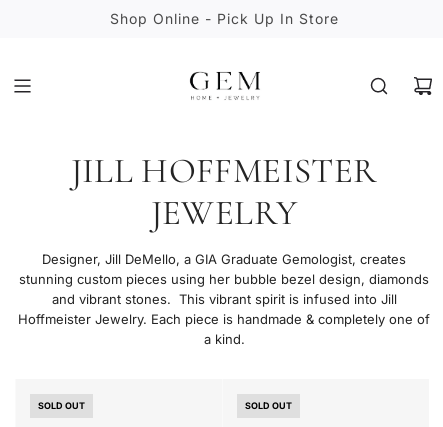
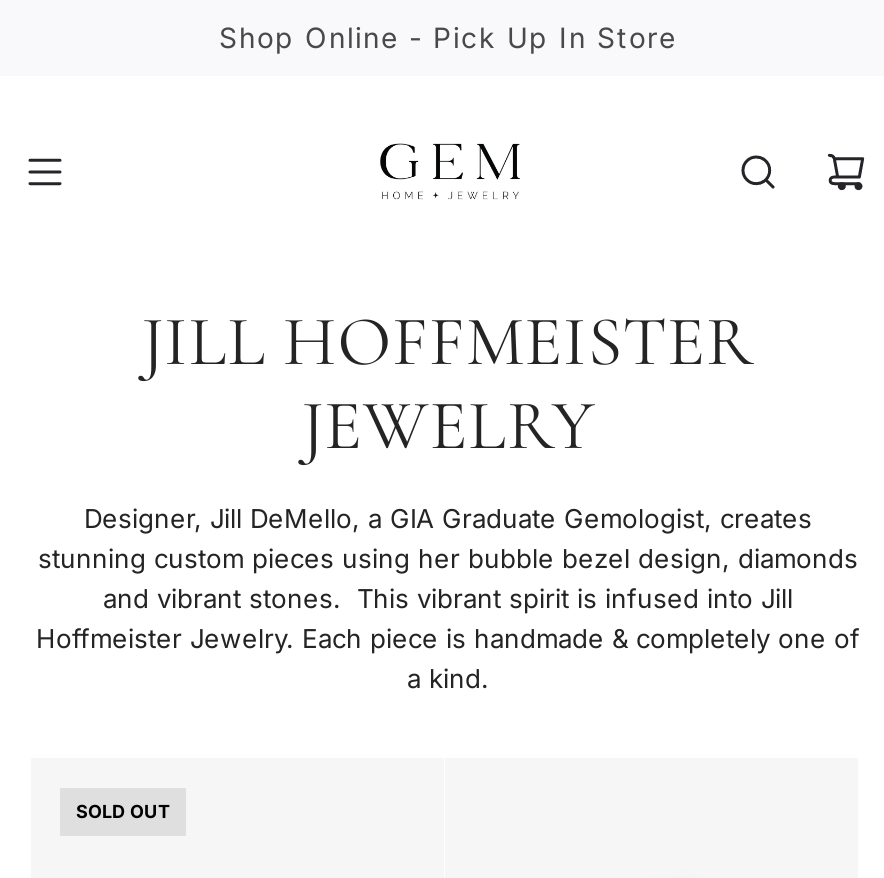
- SOLD OUT
